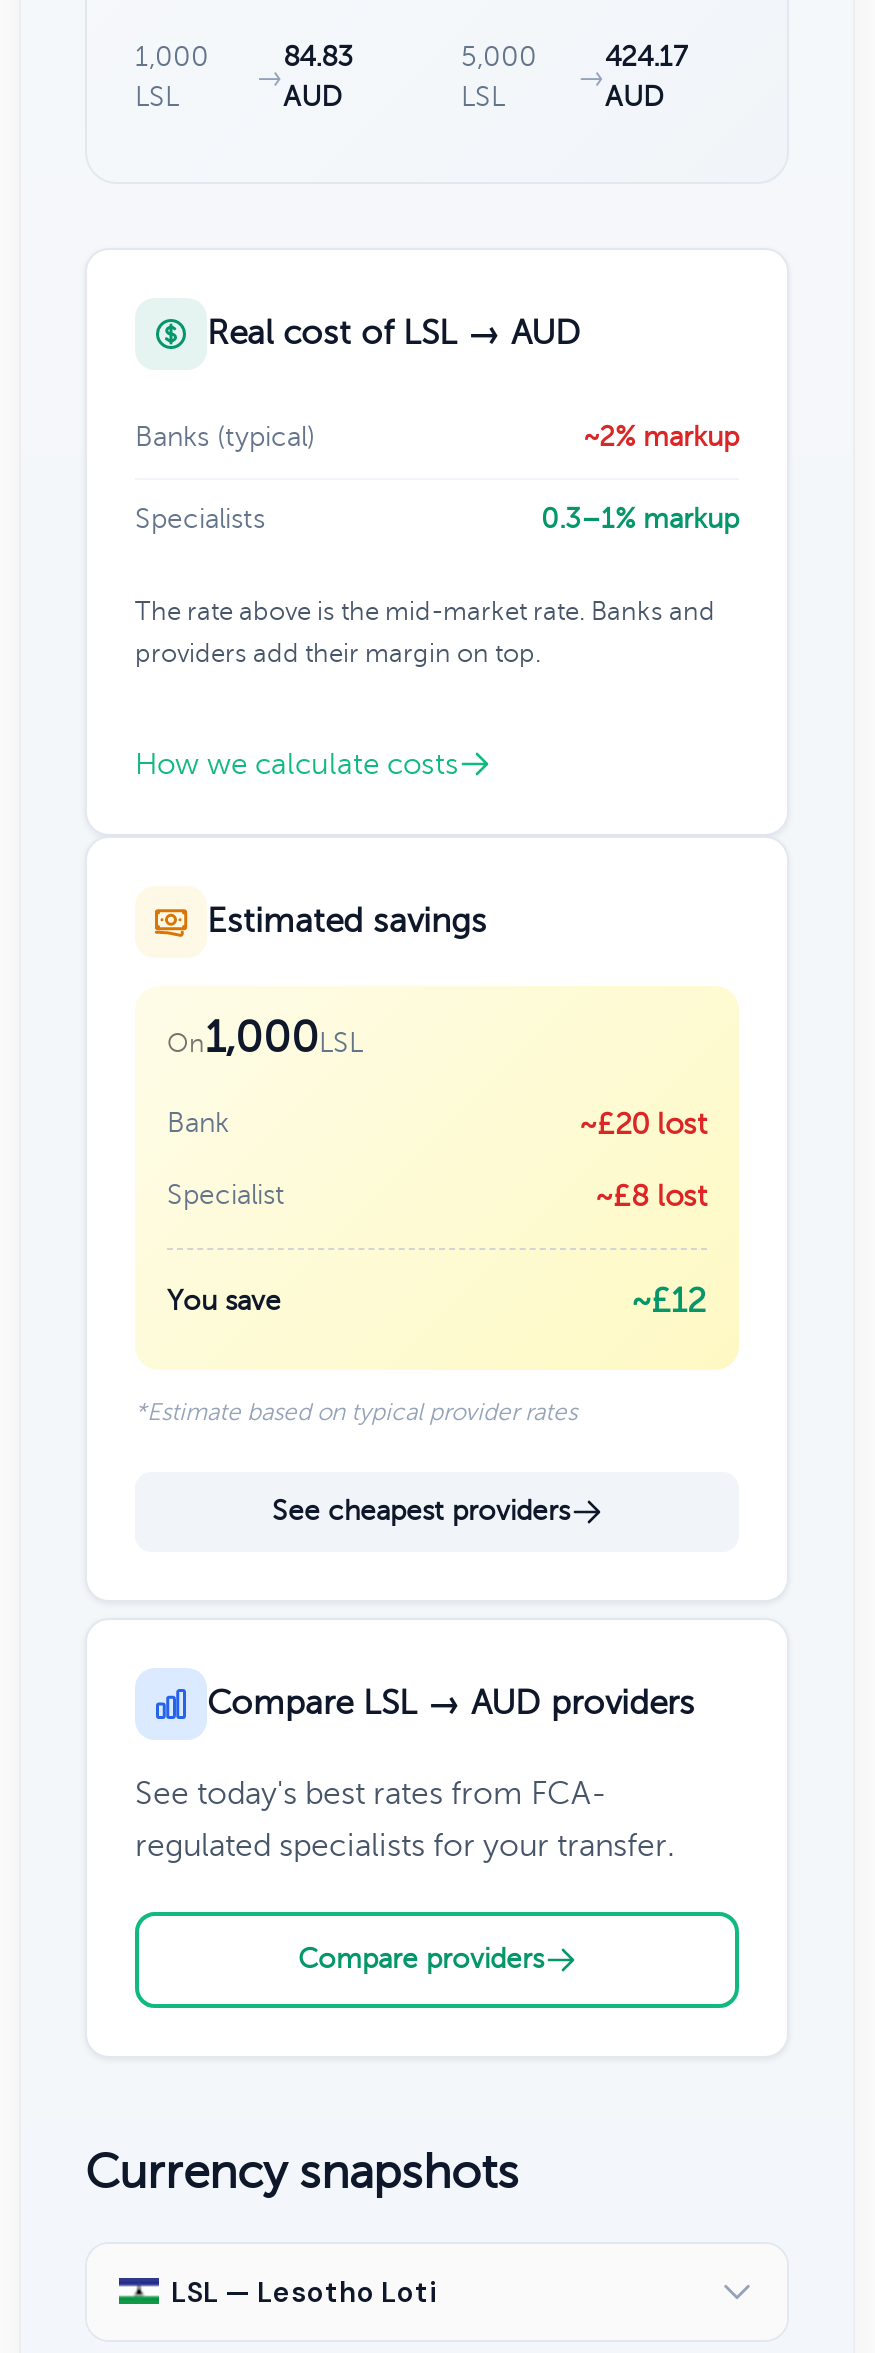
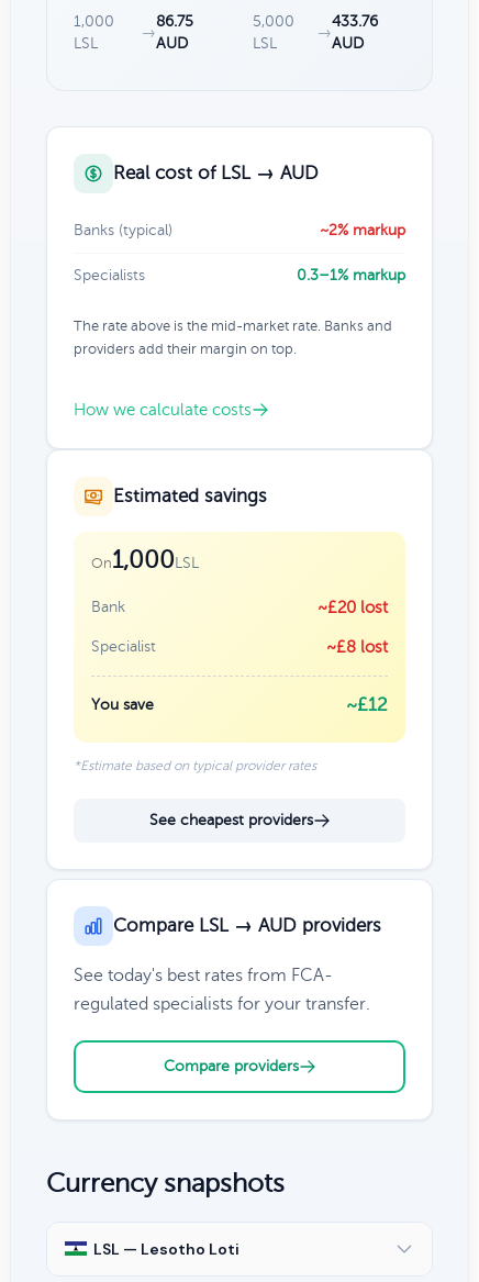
- 84.83
+ 86.75

- 424.17
+ 433.76
